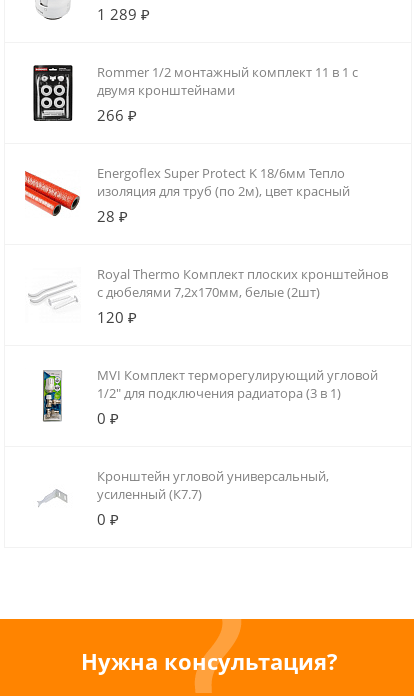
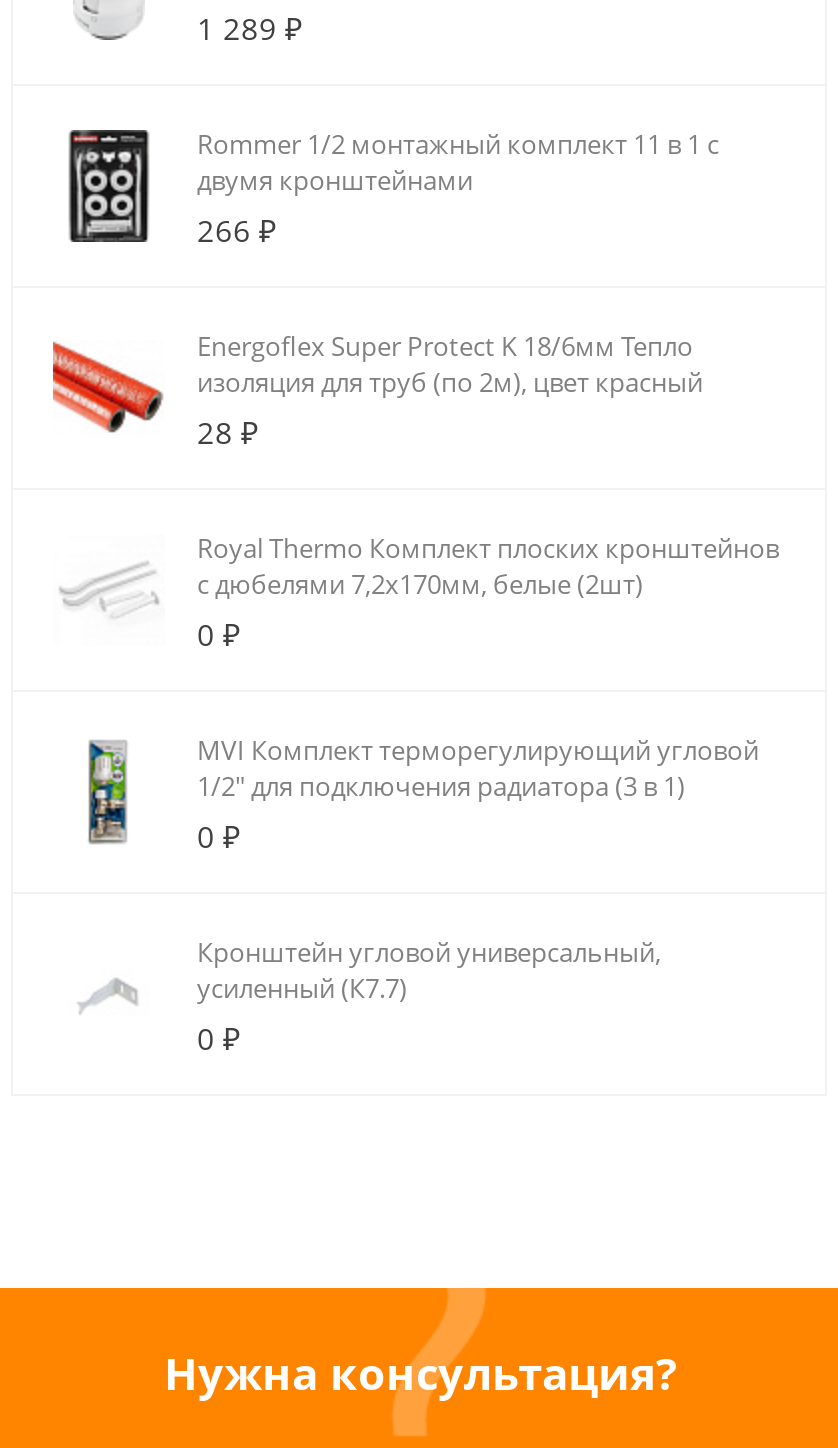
- 120 ₽
+ 0 ₽
